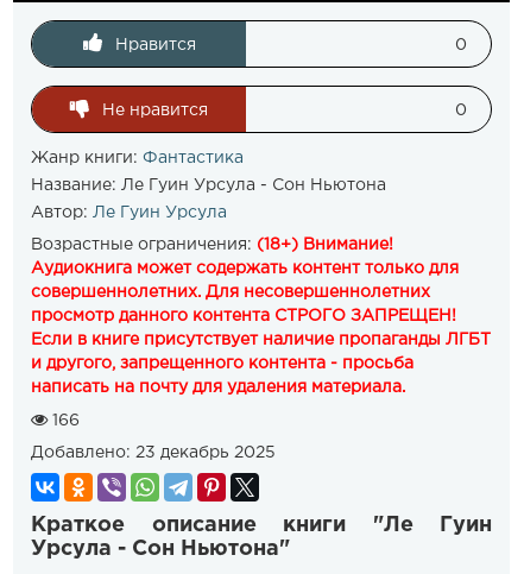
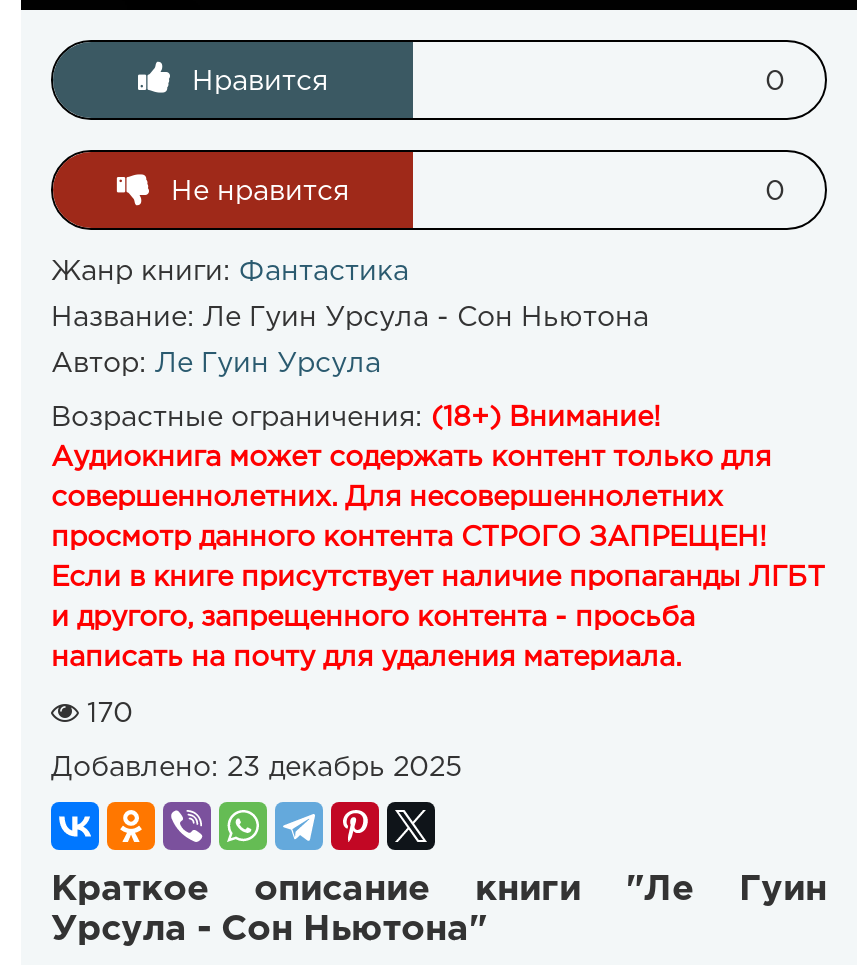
- 166
+ 170
